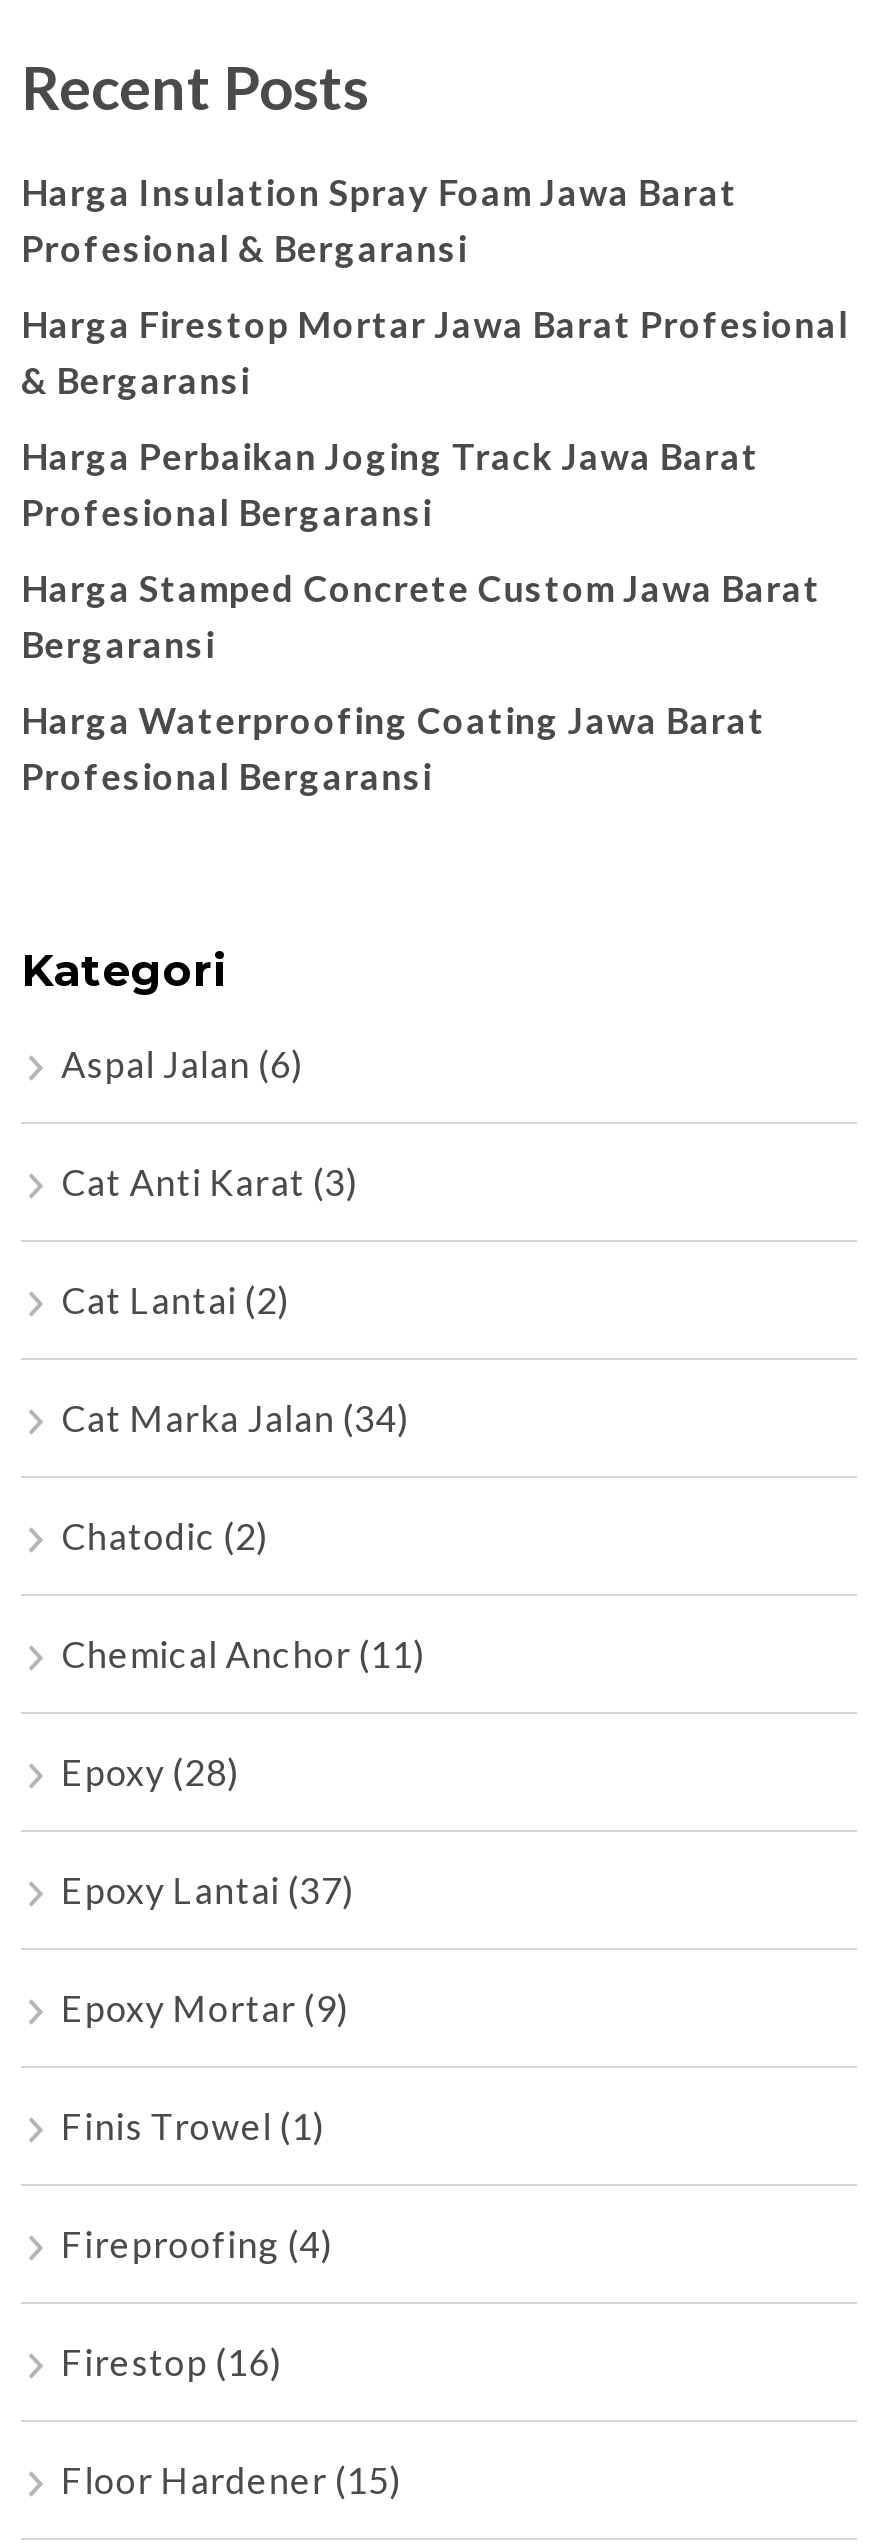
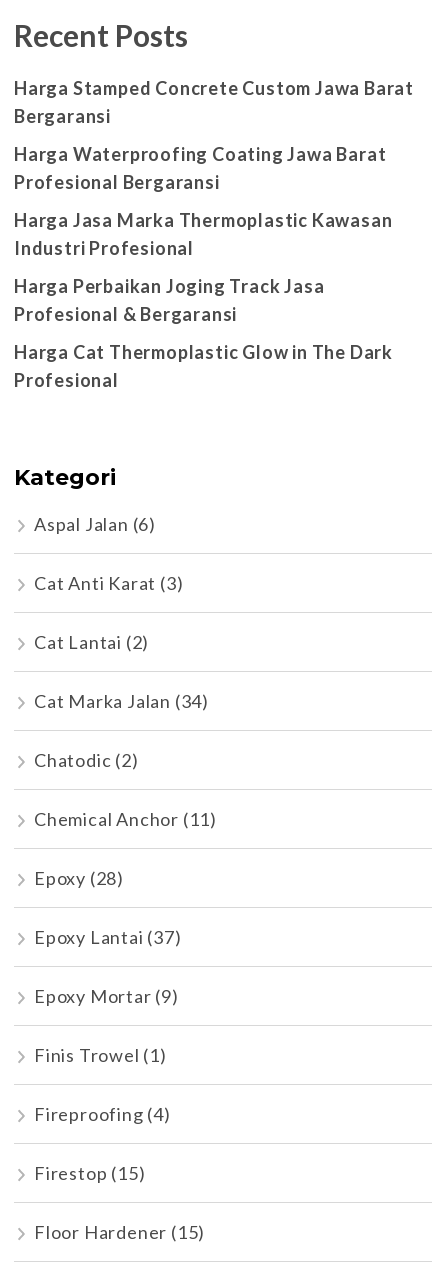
- Harga Insulation Spray Foam Jawa Barat
- Harga Firestop Mortar Jawa Barat Profesional
- & Bergaransi
- Harga Perbaikan Joging Track Jawa Barat
- Profesional Bergaransi

moved down: Profesional & Bergaransi

moved up: Harga Stamped Concrete Custom Jawa Barat | Bergaransi | Harga Waterproofing Coating Jawa Barat | Profesional Bergaransi

+ Harga Jasa Marka Thermoplastic Kawasan
+ Industri Profesional
+ Harga Perbaikan Joging Track Jasa
+ Harga Cat Thermoplastic Glow in The Dark
+ Profesional

- Firestop (16)
+ Firestop (15)
